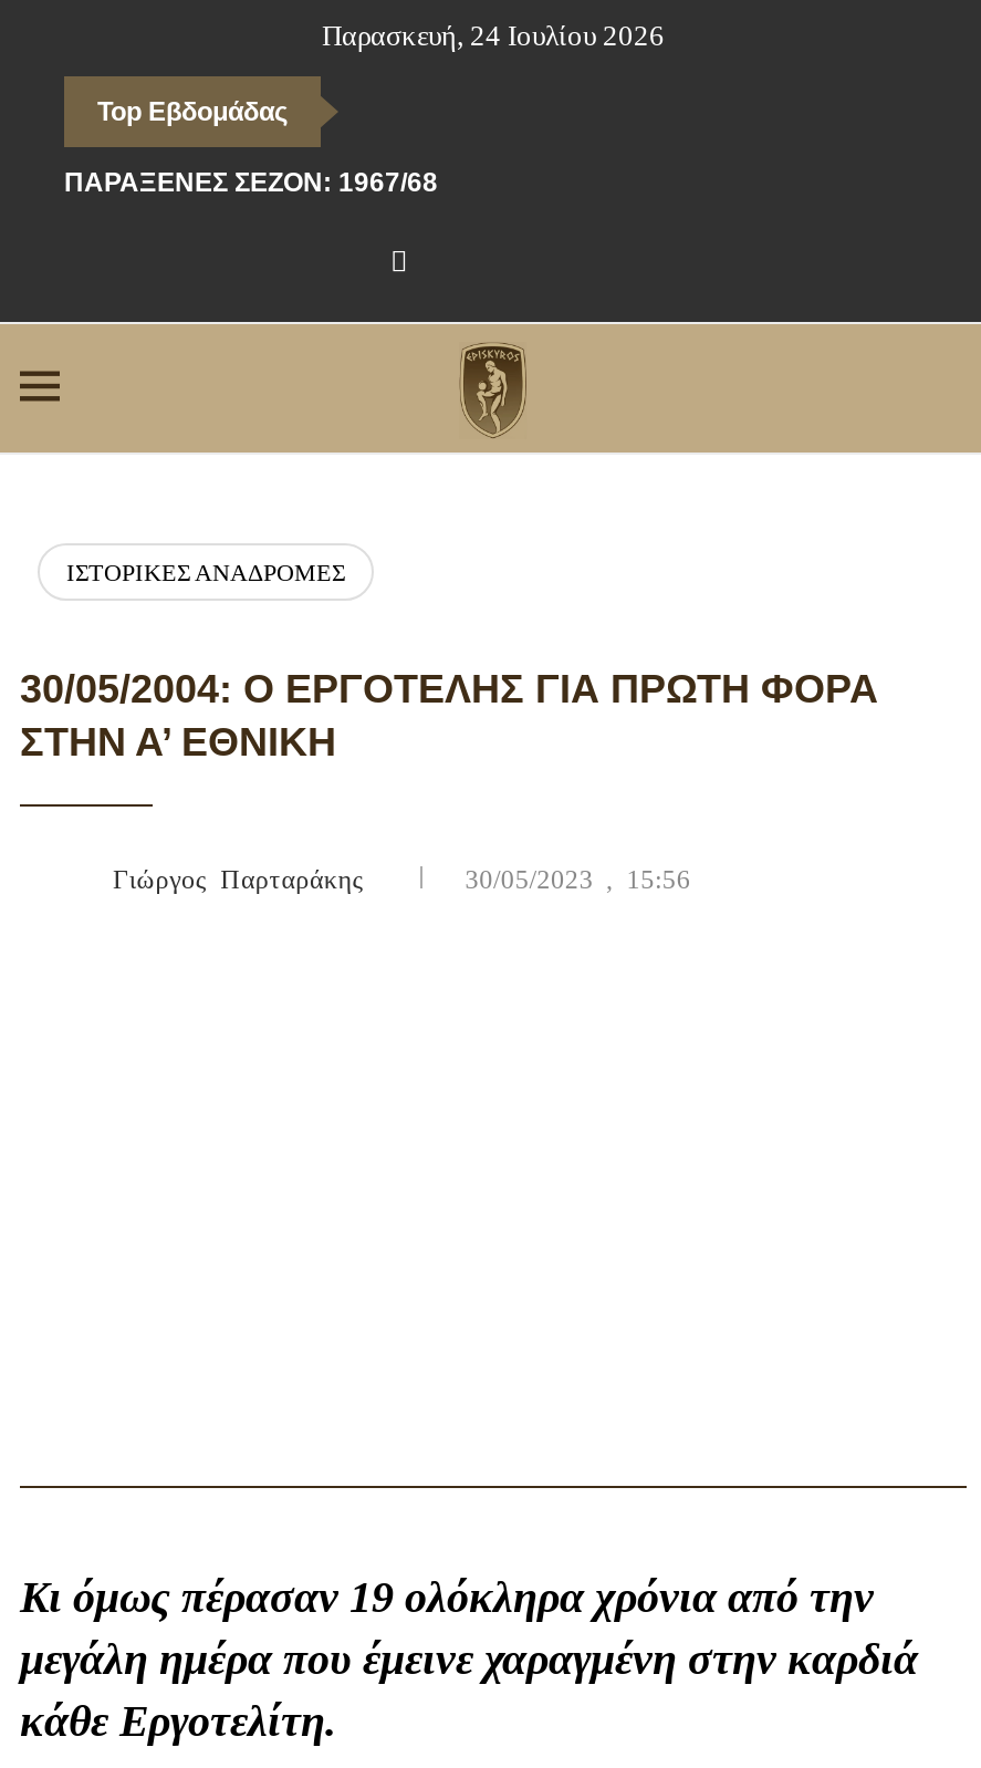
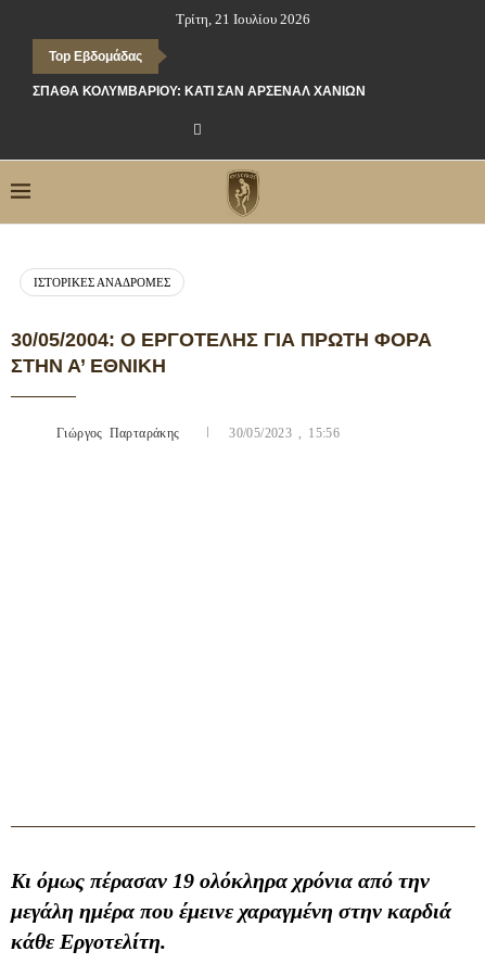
- Παρασκευή, 24 Ιουλίου 2026
+ Τρίτη, 21 Ιουλίου 2026

- ΠΑΡΆΞΕΝΕΣ ΣΕΖΌΝ: 1967/68
+ ΣΠΆΘΑ ΚΟΛΥΜΒΑΡΊΟΥ: ΚΆΤΙ ΣΑΝ ΆΡΣΕΝΑΛ ΧΑΝΊΩΝ
